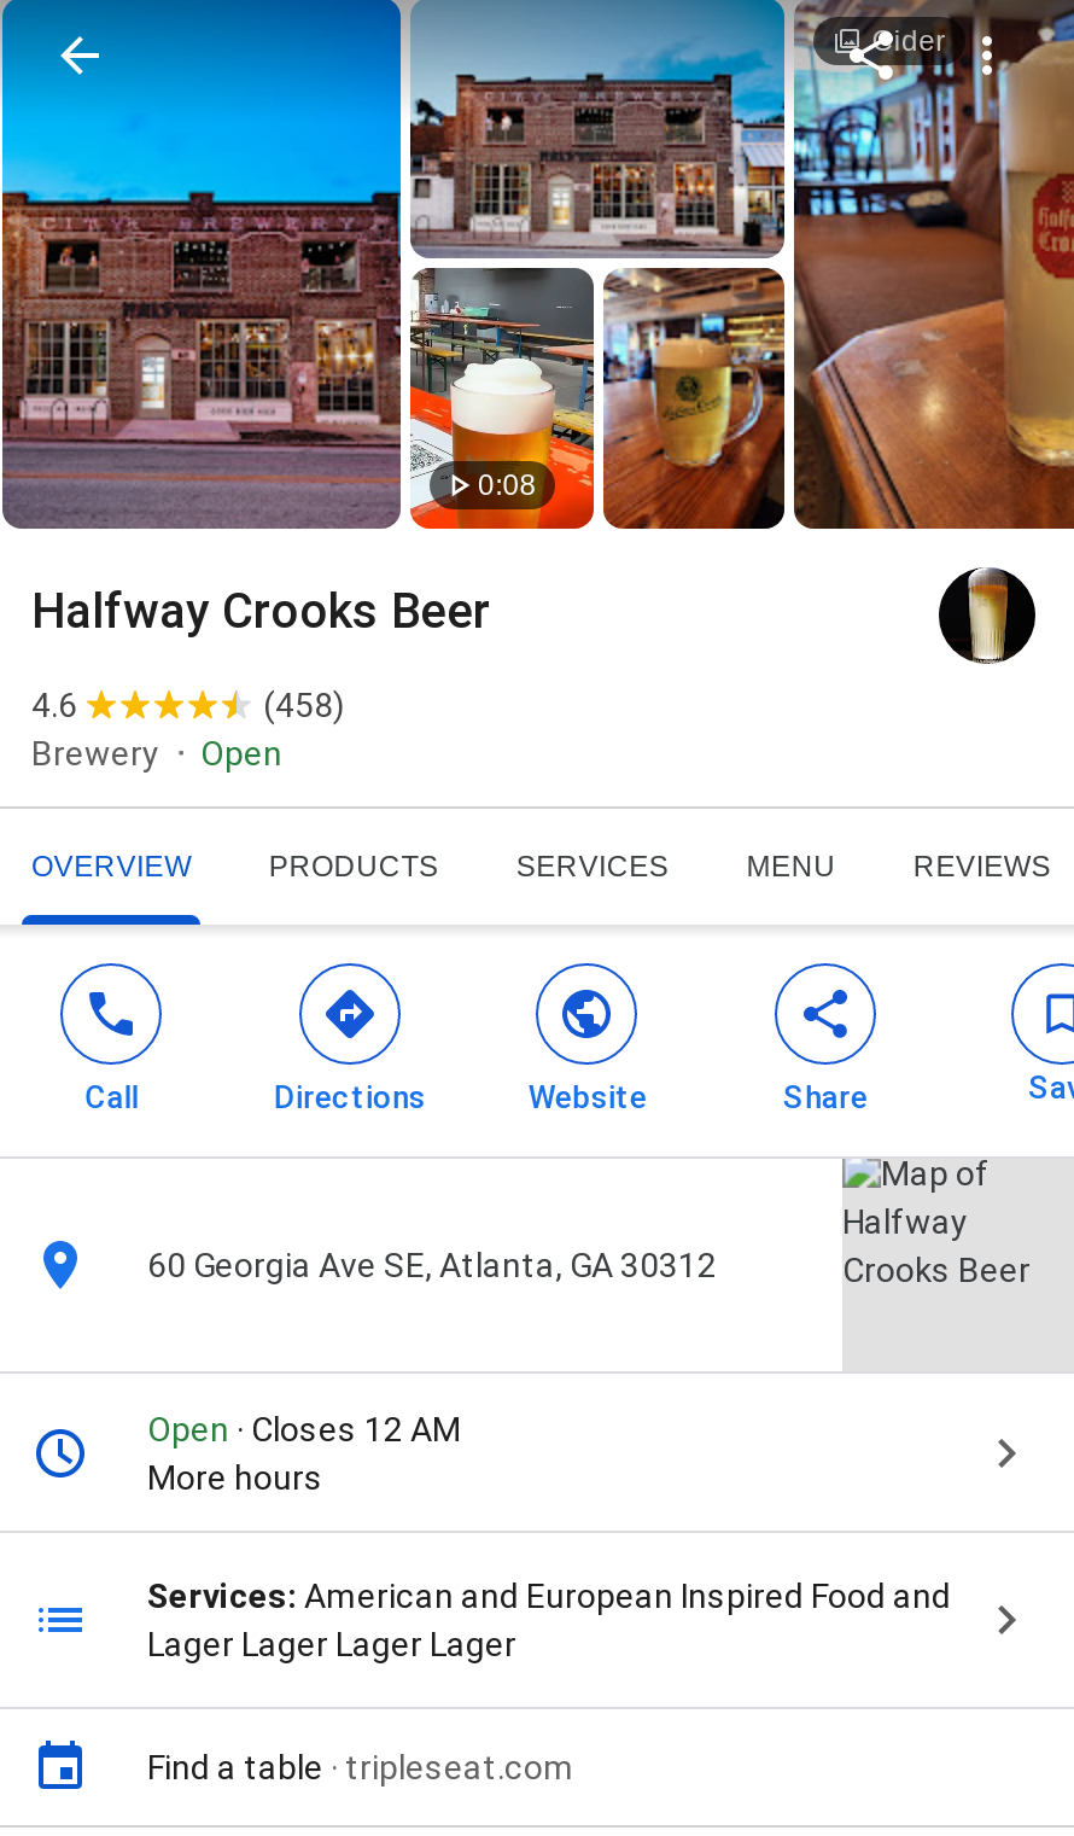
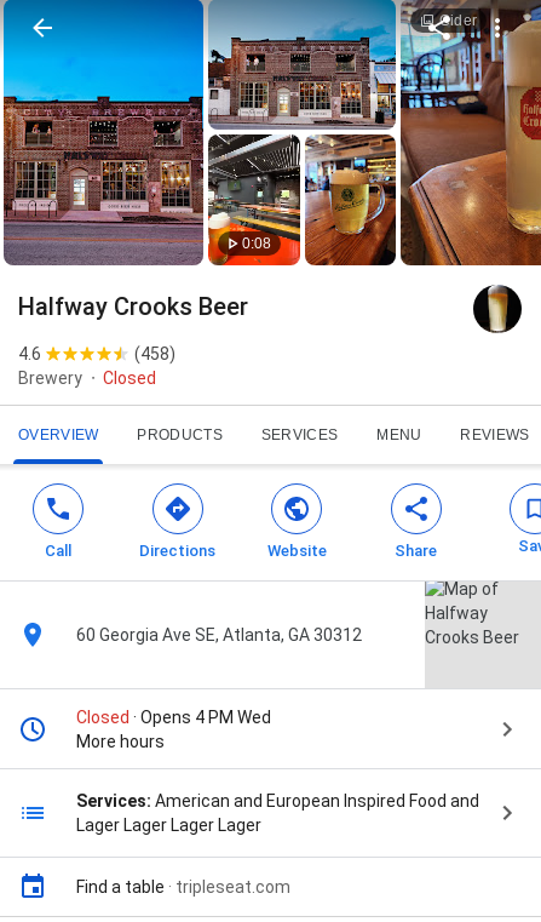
- [image]
+ [image]

- Open
+ Closed

- Open · Closes 12 AM
+ Closed · Opens 4 PM Wed
